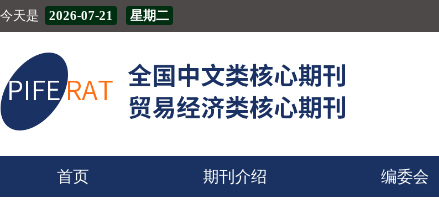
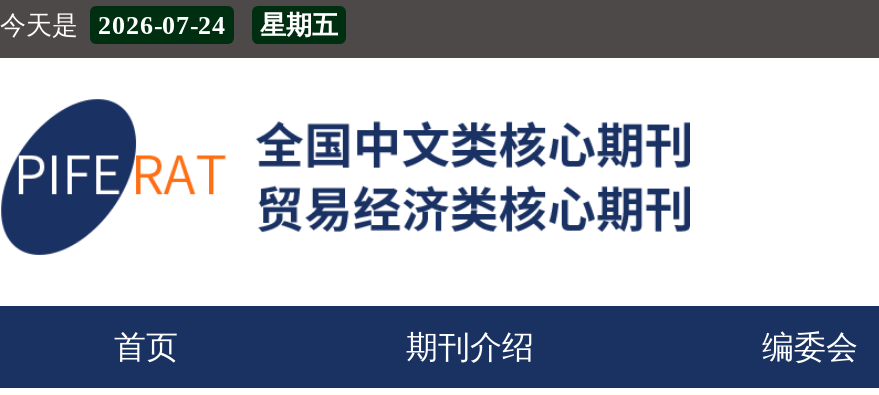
- 今天是 2026-07-21
+ 今天是 2026-07-24

- 星期二
+ 星期五
